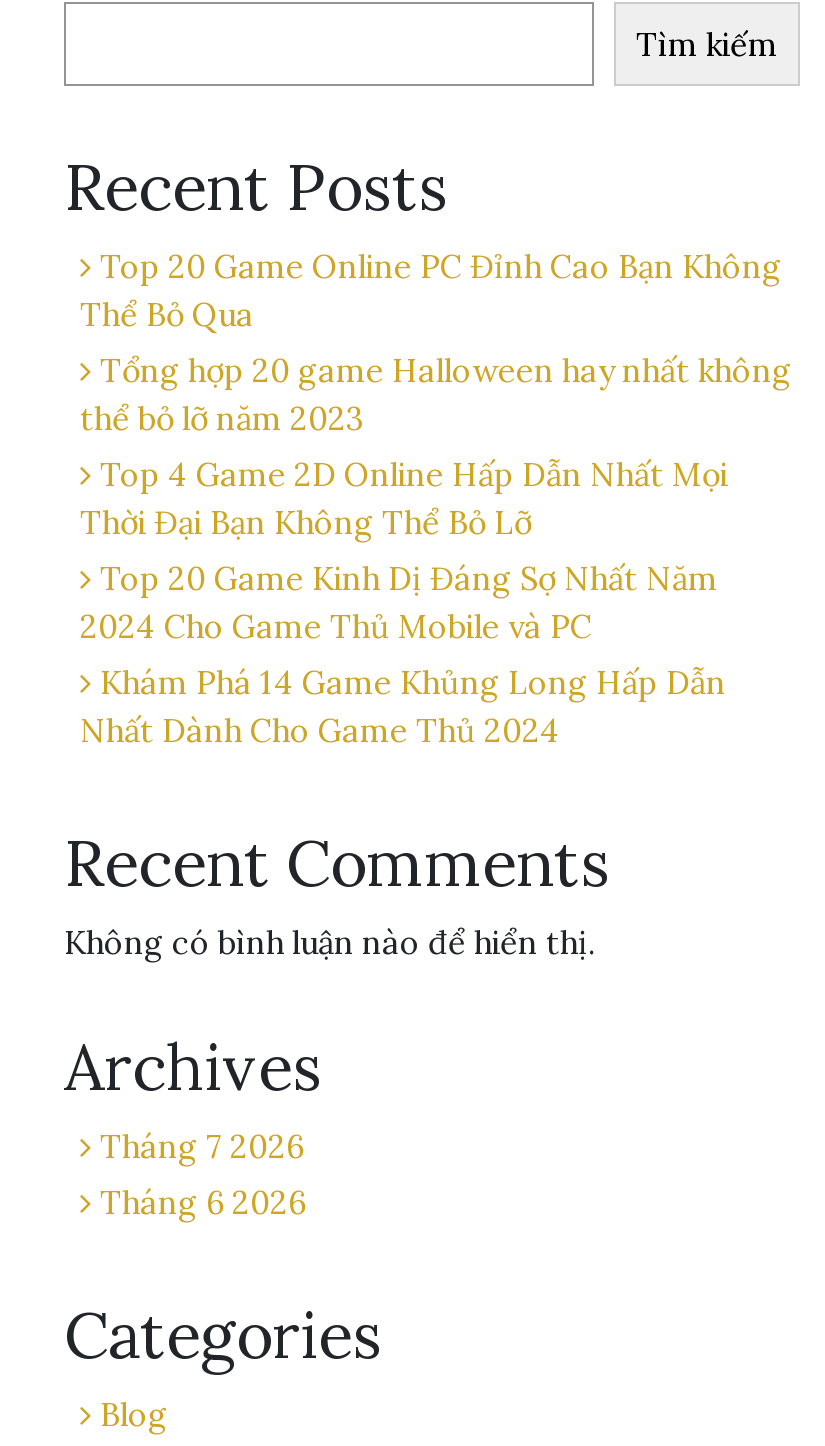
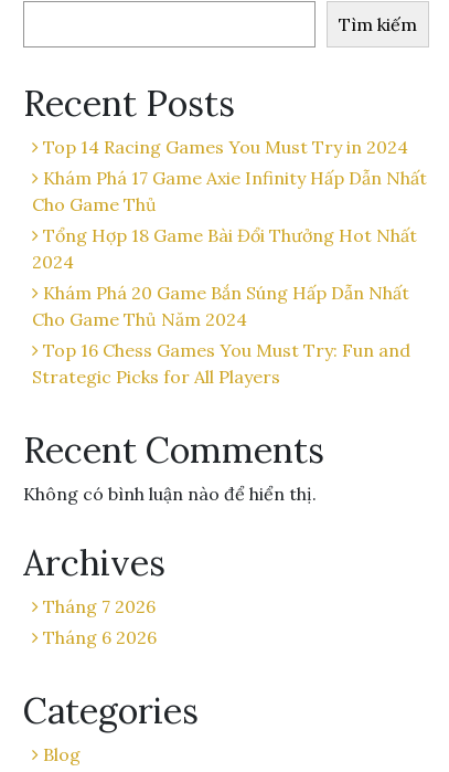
- Top 20 Game Online PC Đỉnh Cao Bạn Không
- Thể Bỏ Qua
- Tổng hợp 20 game Halloween hay nhất không
- thể bỏ lỡ năm 2023
- Top 4 Game 2D Online Hấp Dẫn Nhất Mọi
- Thời Đại Bạn Không Thể Bỏ Lỡ
- Top 20 Game Kinh Dị Đáng Sợ Nhất Năm
- 2024 Cho Game Thủ Mobile và PC
- Khám Phá 14 Game Khủng Long Hấp Dẫn
- Nhất Dành Cho Game Thủ 2024
+ Top 14 Racing Games You Must Try in 2024
+ Khám Phá 17 Game Axie Infinity Hấp Dẫn Nhất
+ Cho Game Thủ
+ Tổng Hợp 18 Game Bài Đổi Thưởng Hot Nhất
+ 2024
+ Khám Phá 20 Game Bắn Súng Hấp Dẫn Nhất
+ Cho Game Thủ Năm 2024
+ Top 16 Chess Games You Must Try: Fun and
+ Strategic Picks for All Players
